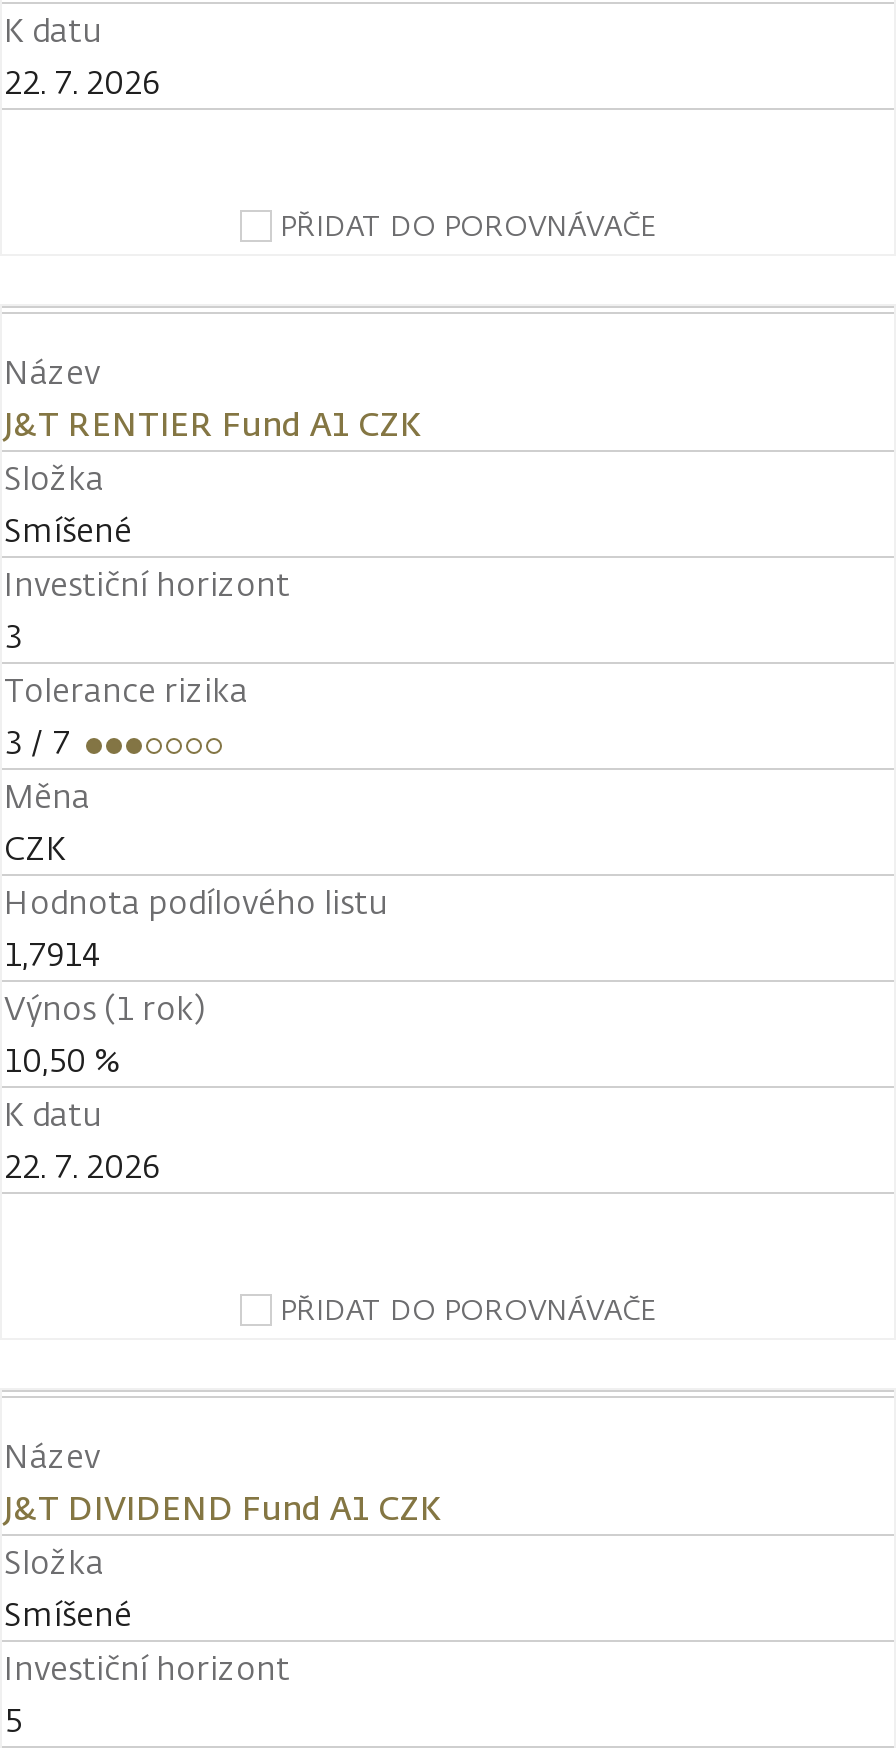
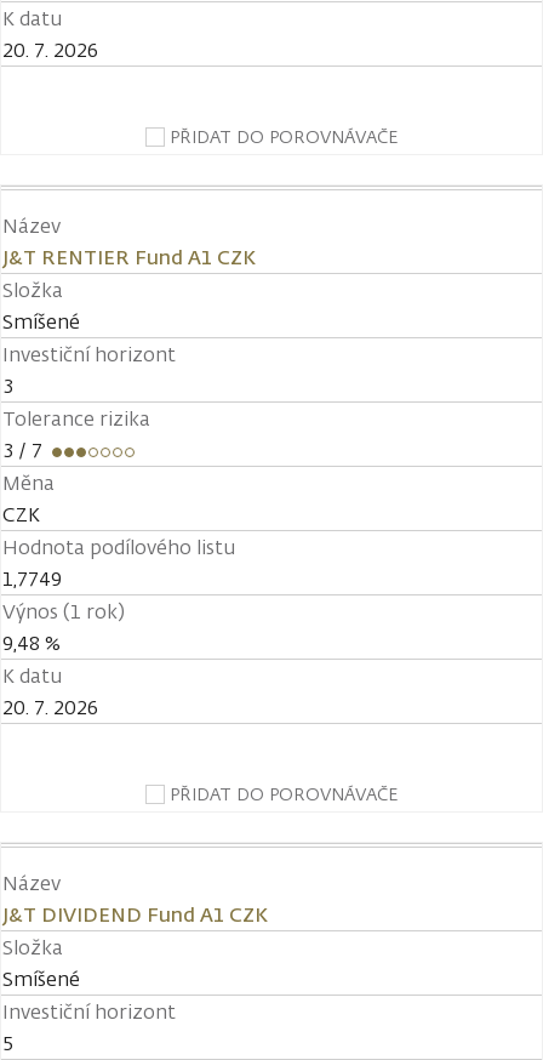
- 22. 7. 2026
+ 20. 7. 2026

- 1,7914
+ 1,7749

- 10,50 %
+ 9,48 %

- 22. 7. 2026
+ 20. 7. 2026
